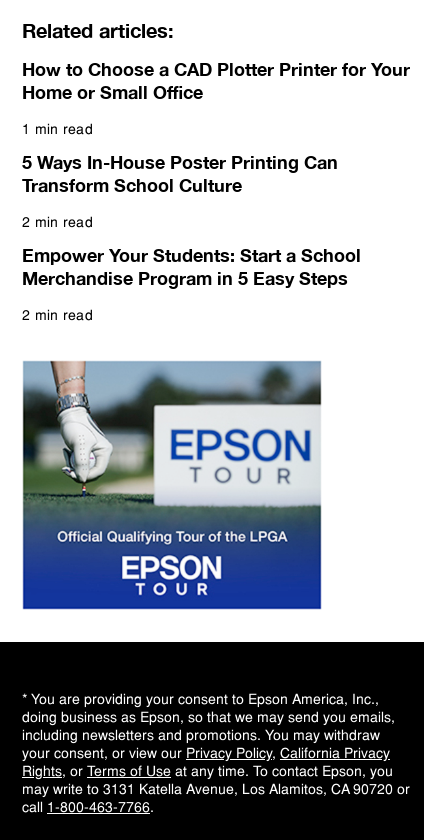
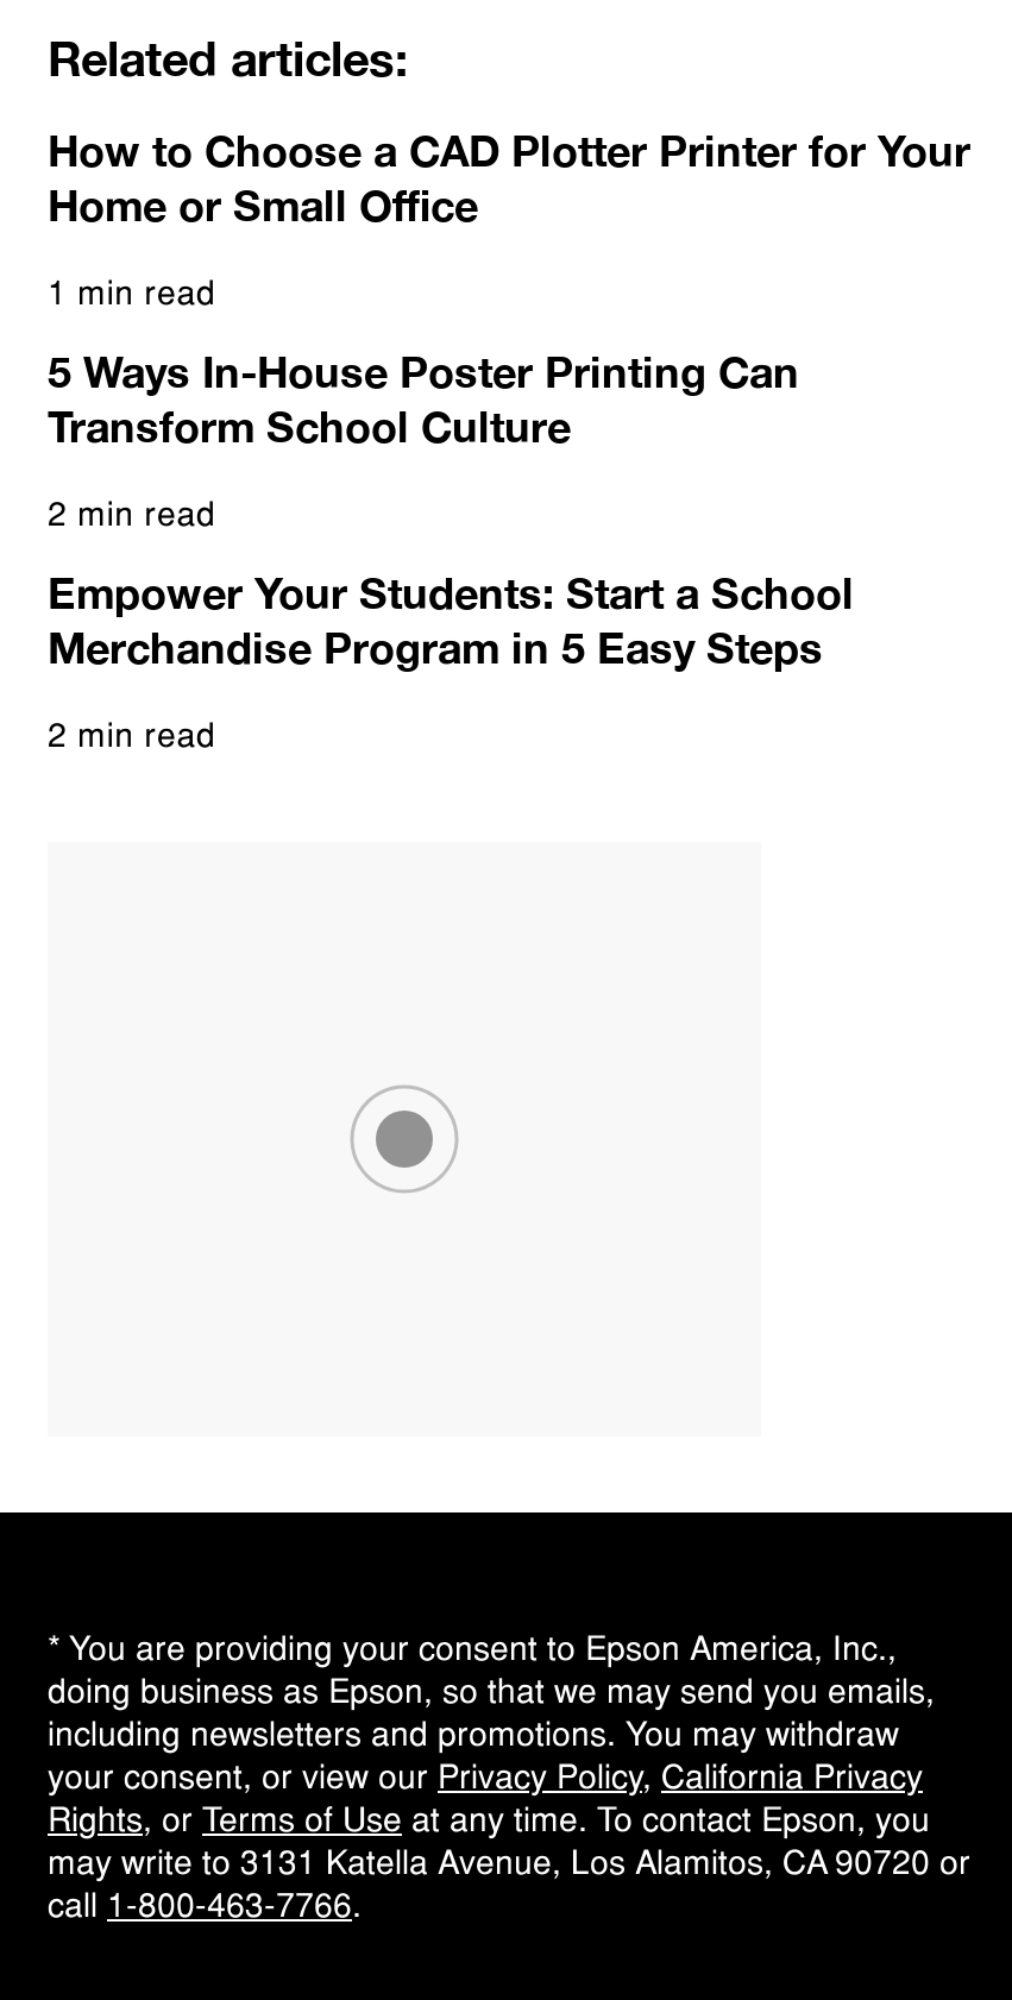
- [image]
